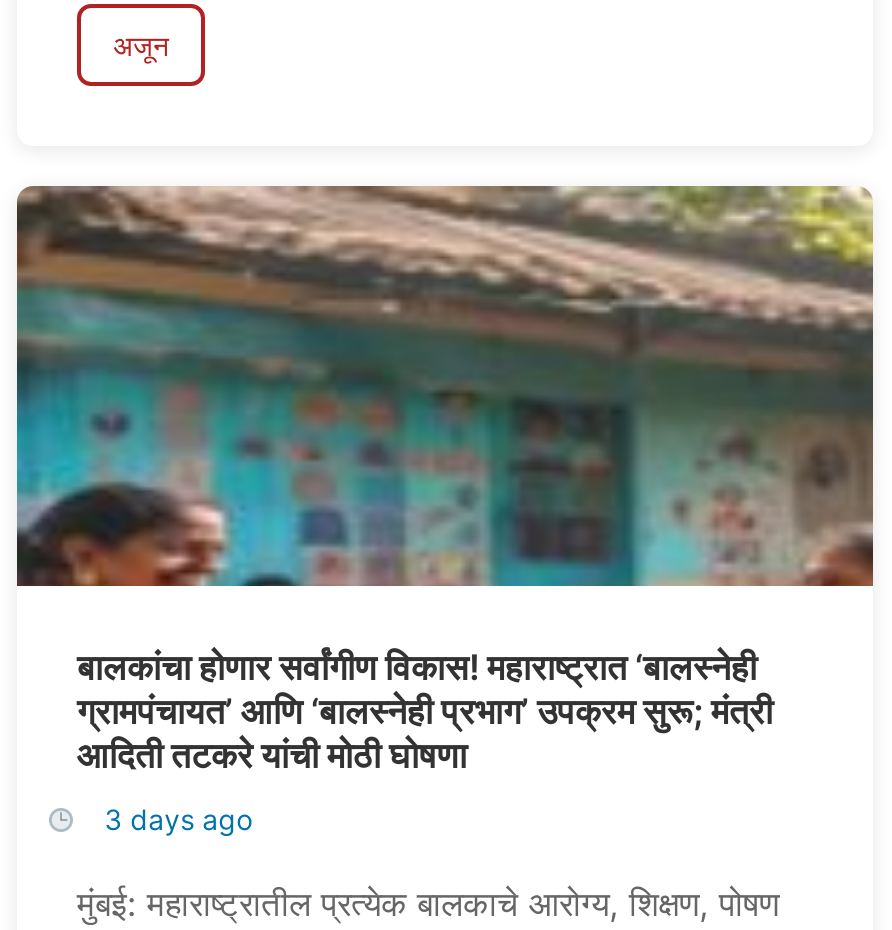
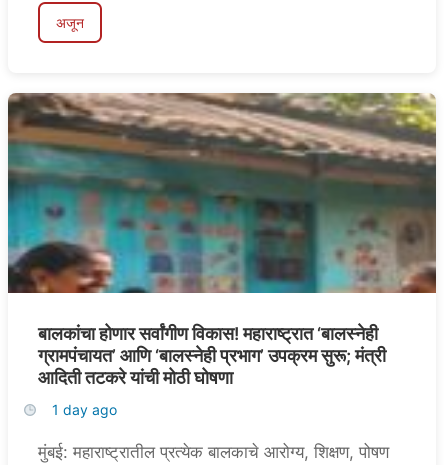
- 3 days ago
+ 1 day ago
